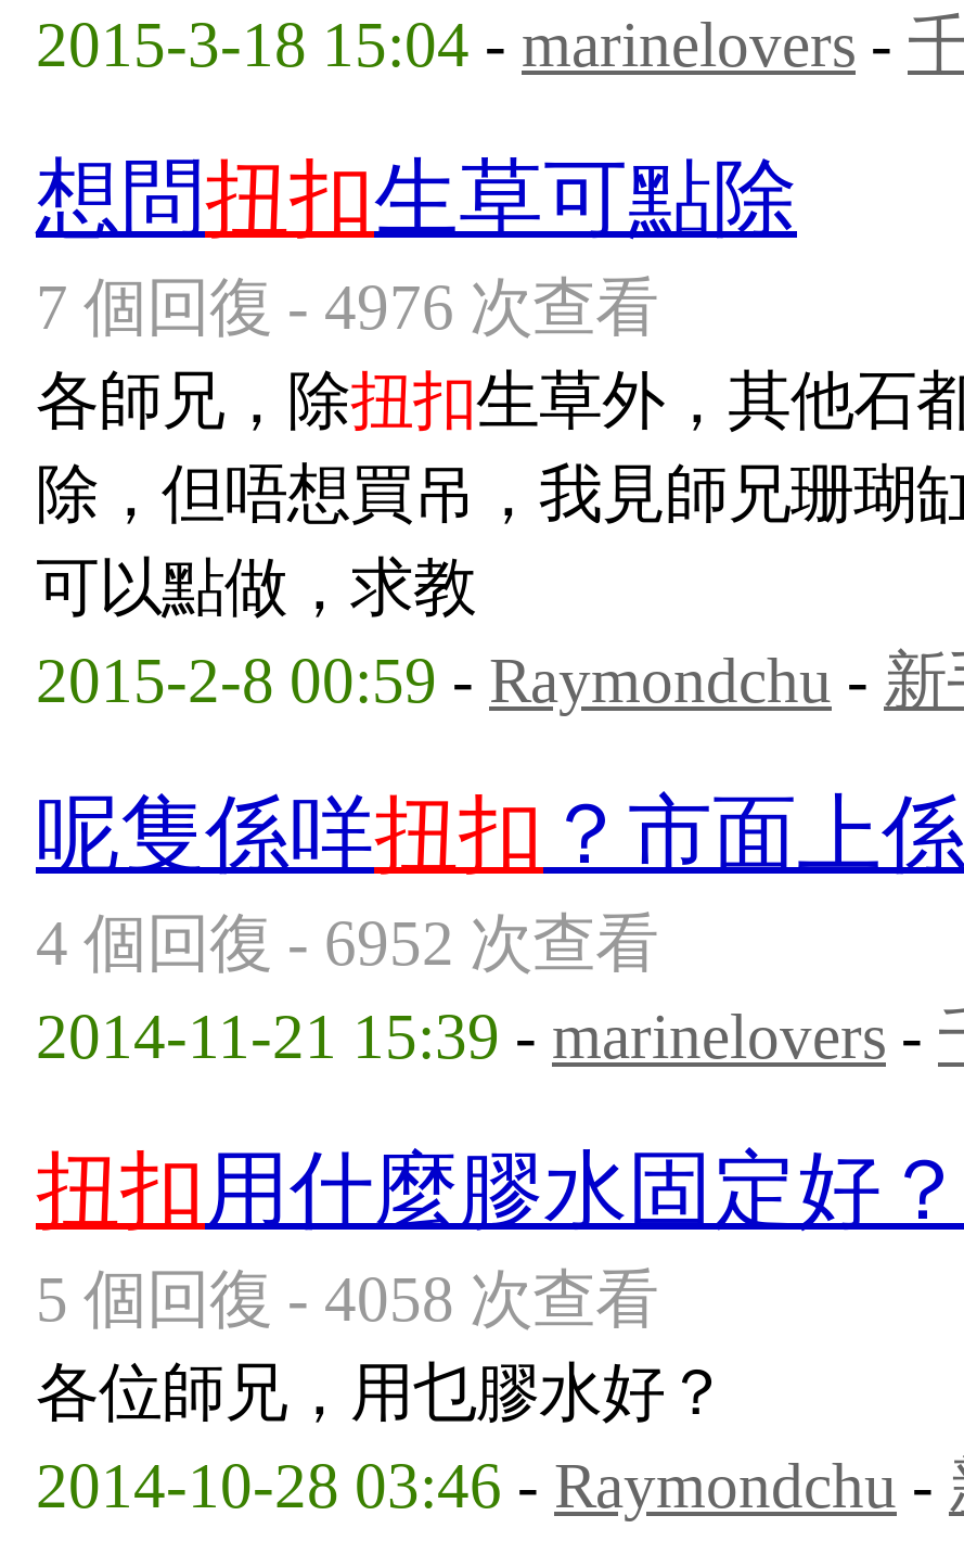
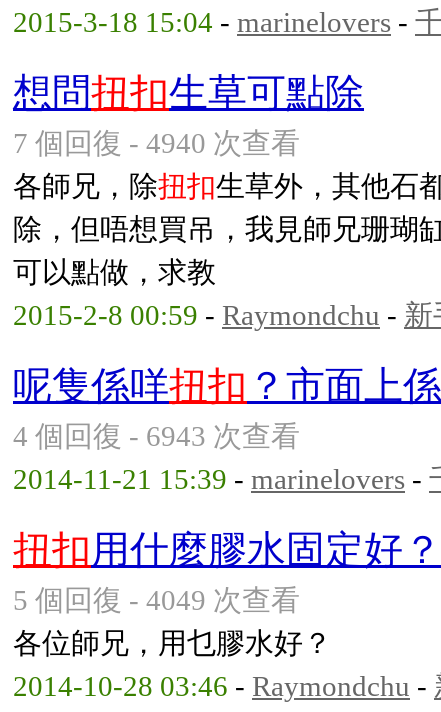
- 7 個回復 - 4976 次查看
+ 7 個回復 - 4940 次查看

- 4 個回復 - 6952 次查看
+ 4 個回復 - 6943 次查看

- 5 個回復 - 4058 次查看
+ 5 個回復 - 4049 次查看
